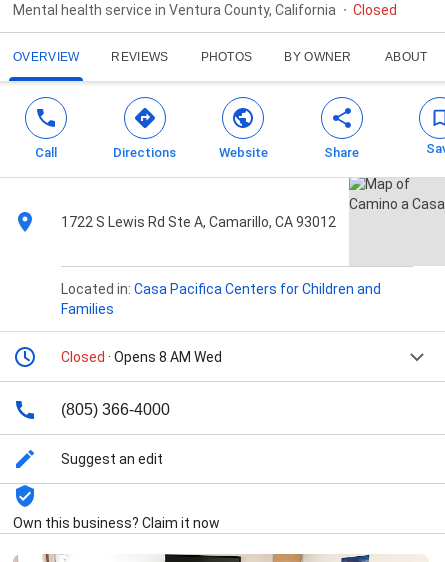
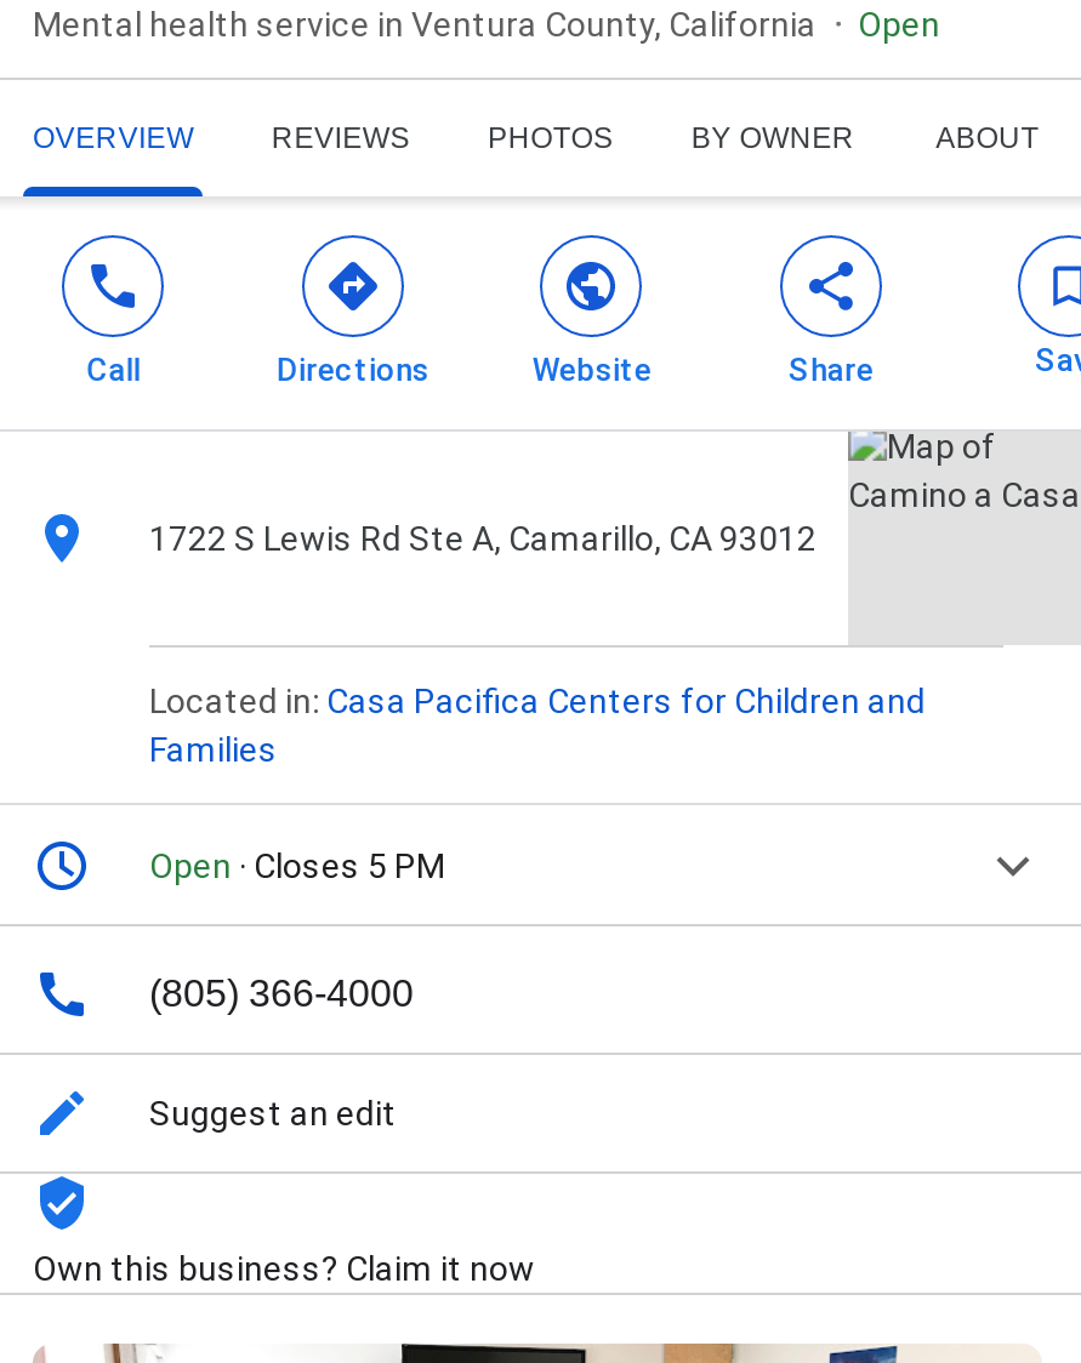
- Closed
+ Open

- Closed · Opens 8 AM Wed
+ Open · Closes 5 PM
